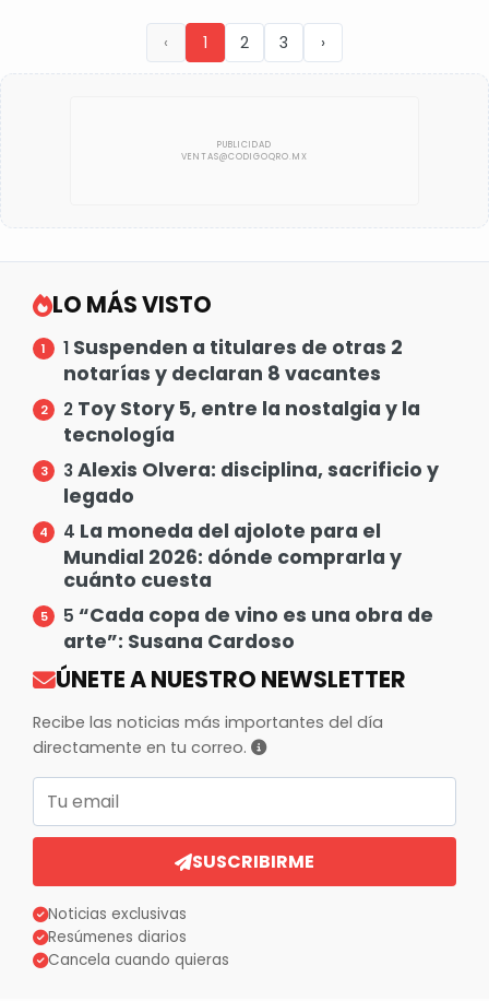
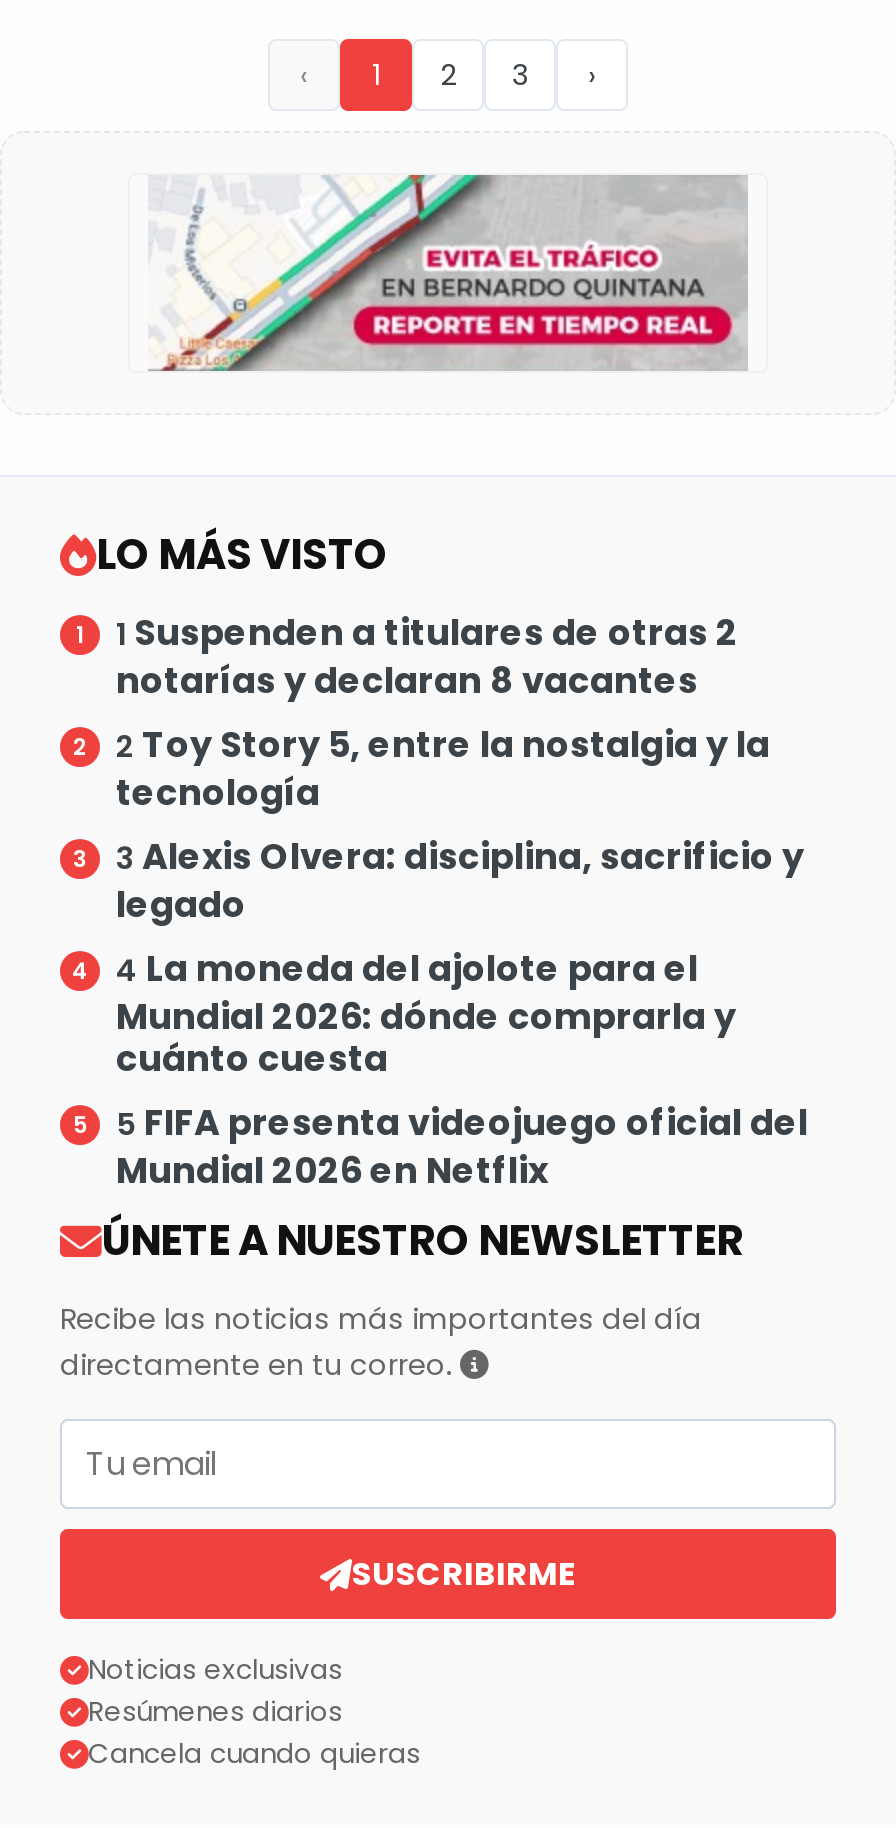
+ [image]

- 5 “Cada copa de vino es una obra de
- arte”: Susana Cardoso
+ 5 FIFA presenta videojuego oficial del
+ Mundial 2026 en Netflix
